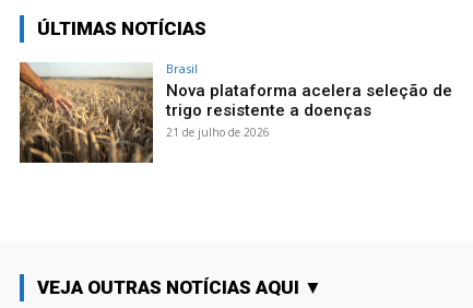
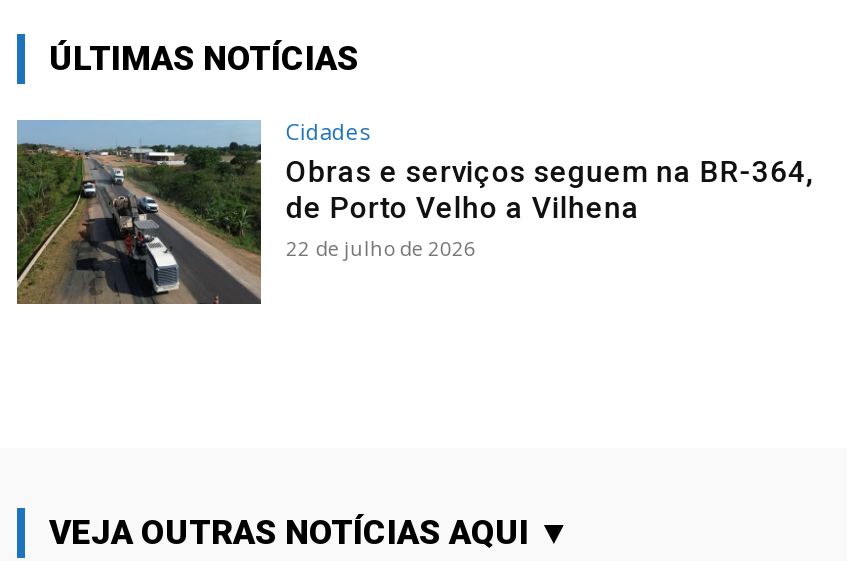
- [image]
- Brasil
- Nova plataforma acelera seleção de
- trigo resistente a doenças
- 21 de julho de 2026
+ [image]
+ Cidades
+ Obras e serviços seguem na BR-364,
+ de Porto Velho a Vilhena
+ 22 de julho de 2026
